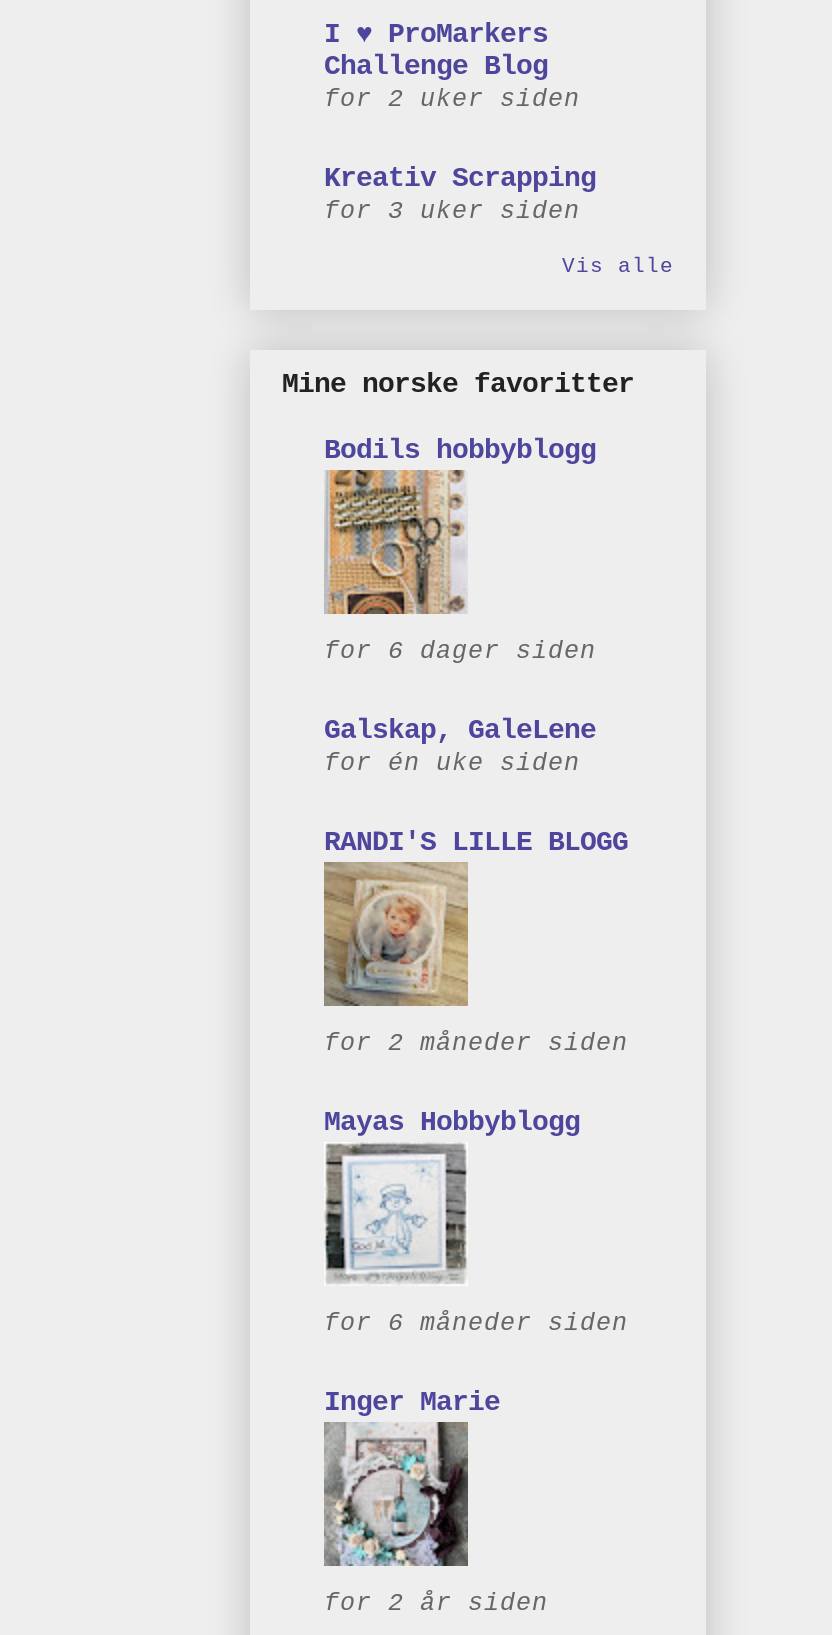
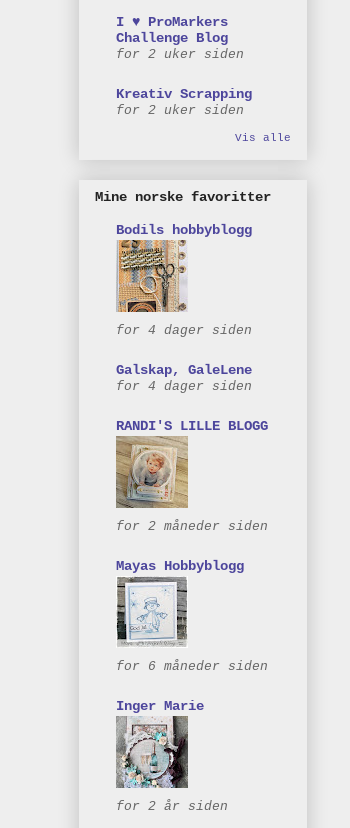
- for 3 uker siden
+ for 2 uker siden

- for 6 dager siden
+ for 4 dager siden

- for én uke siden
+ for 4 dager siden
